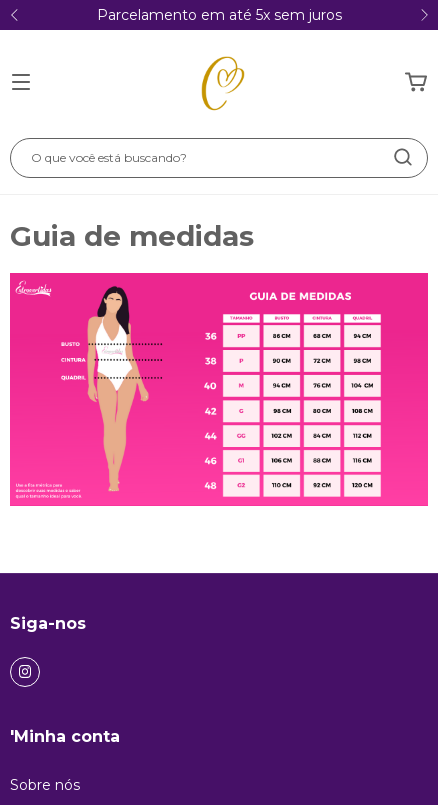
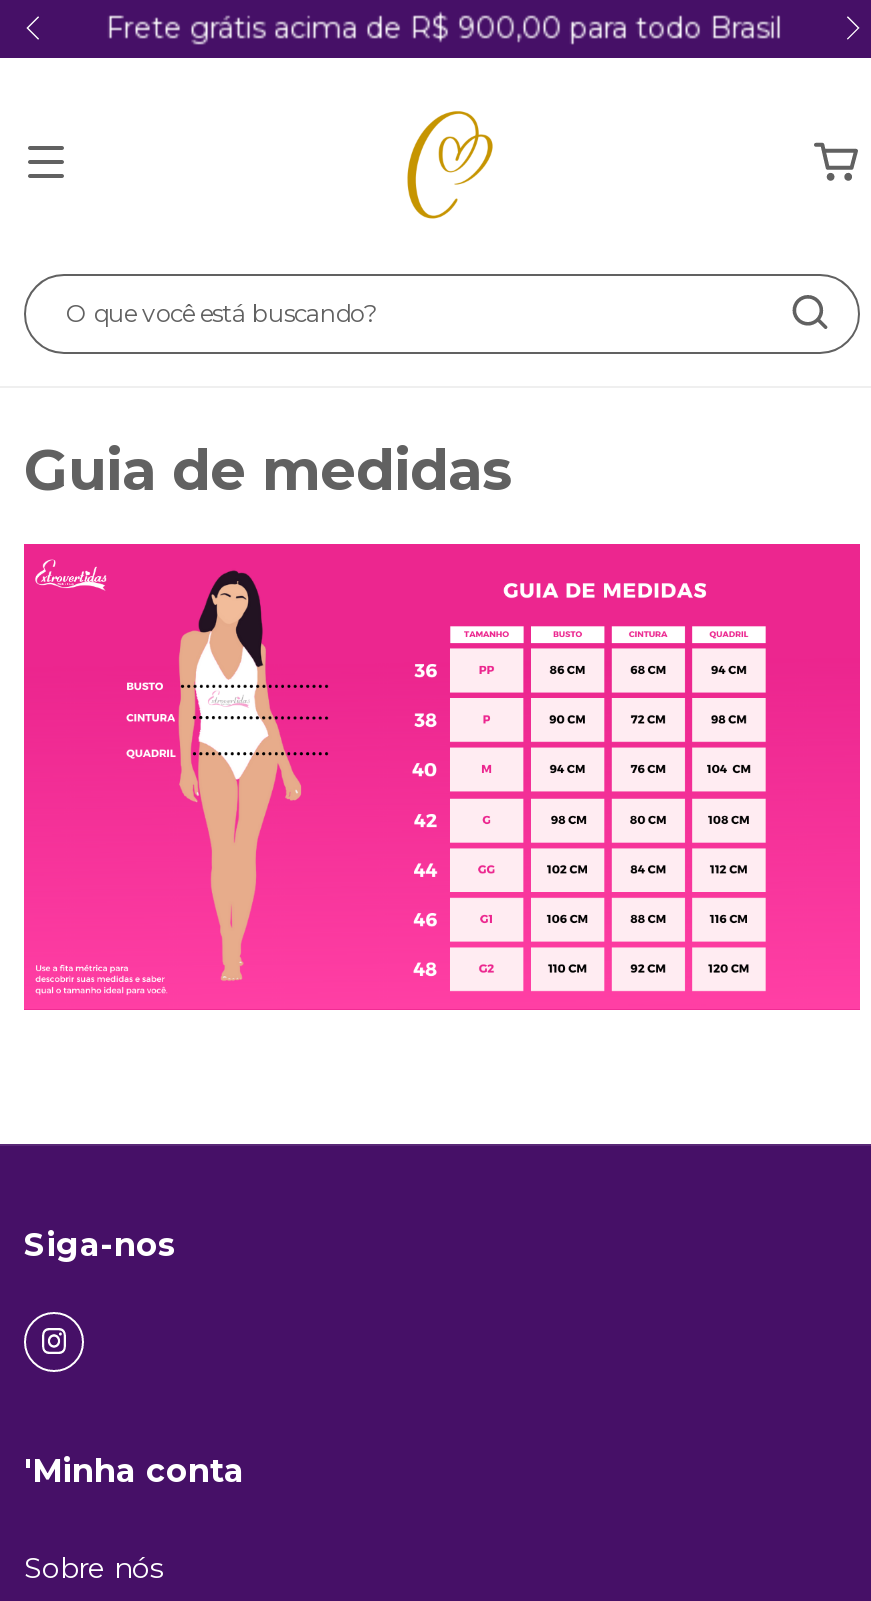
- Parcelamento em até 5x sem juros
+ Frete grátis acima de R$ 900,00 para todo Brasil
